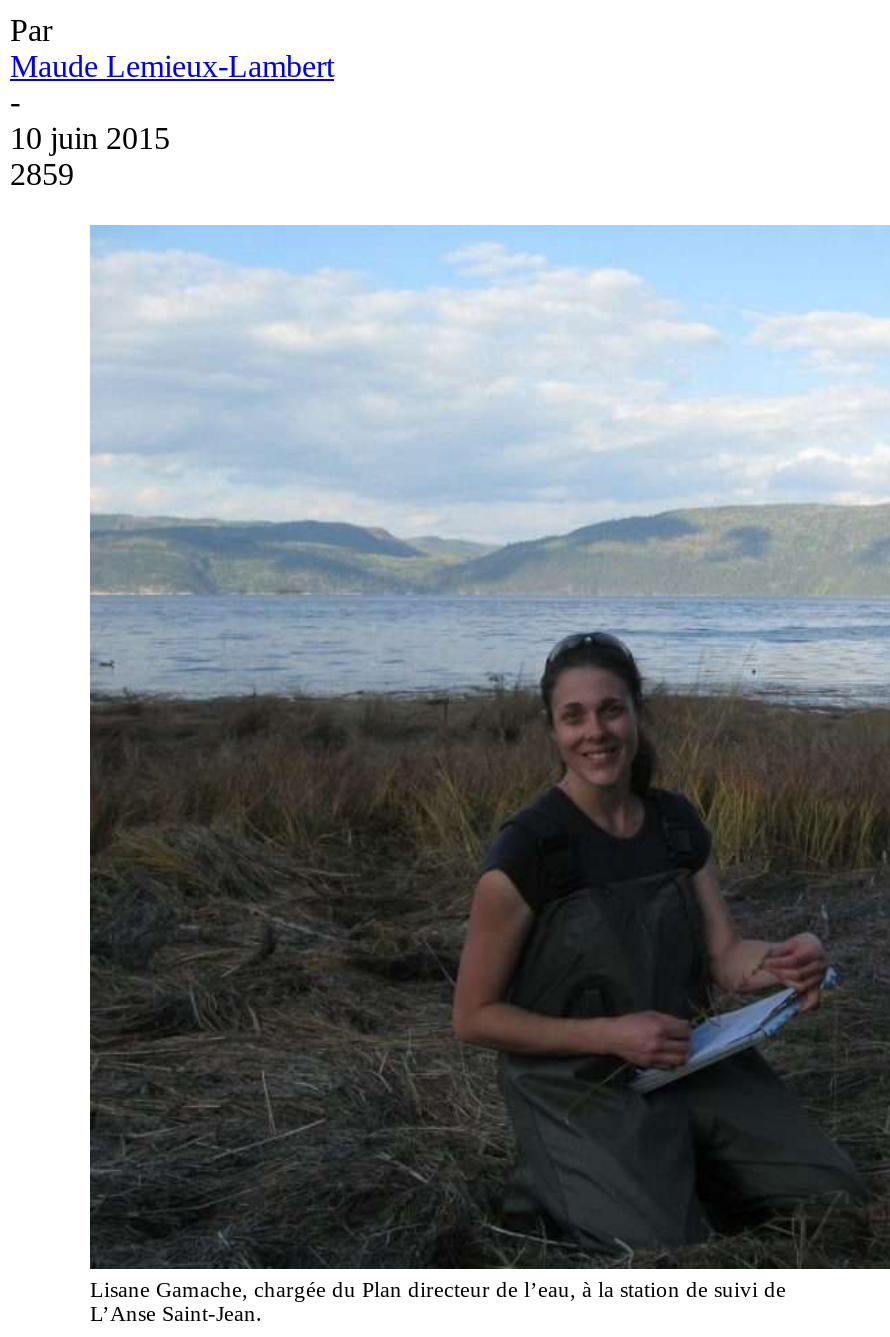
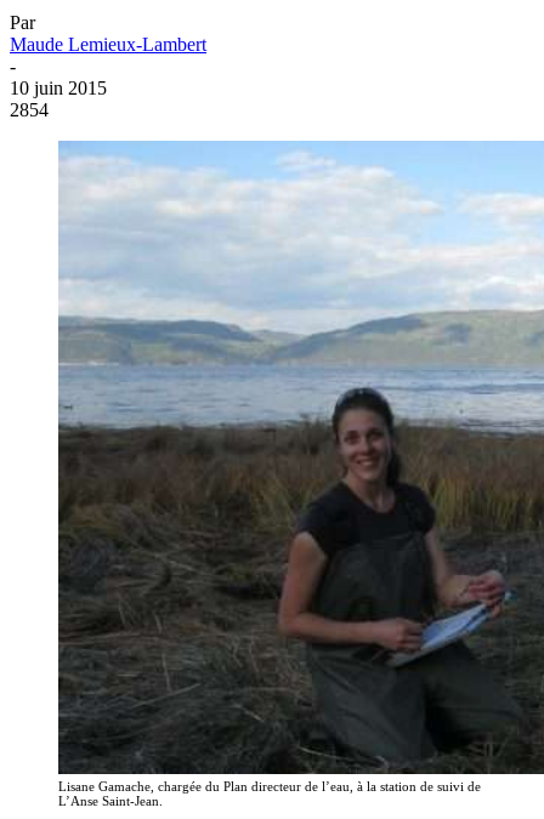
- 2859
+ 2854
